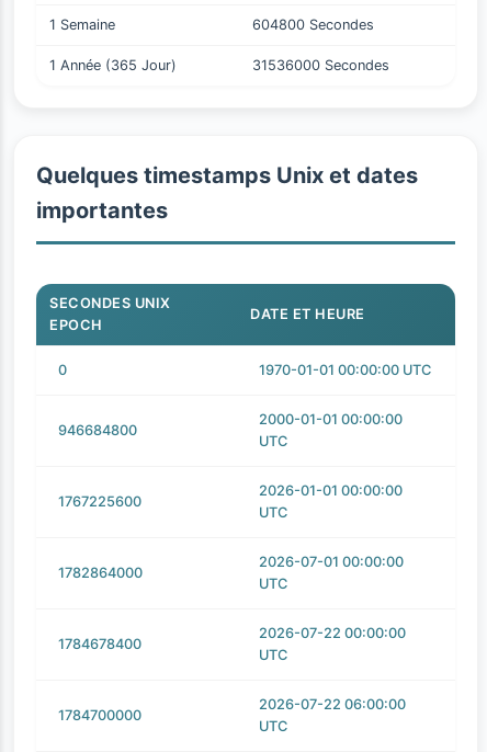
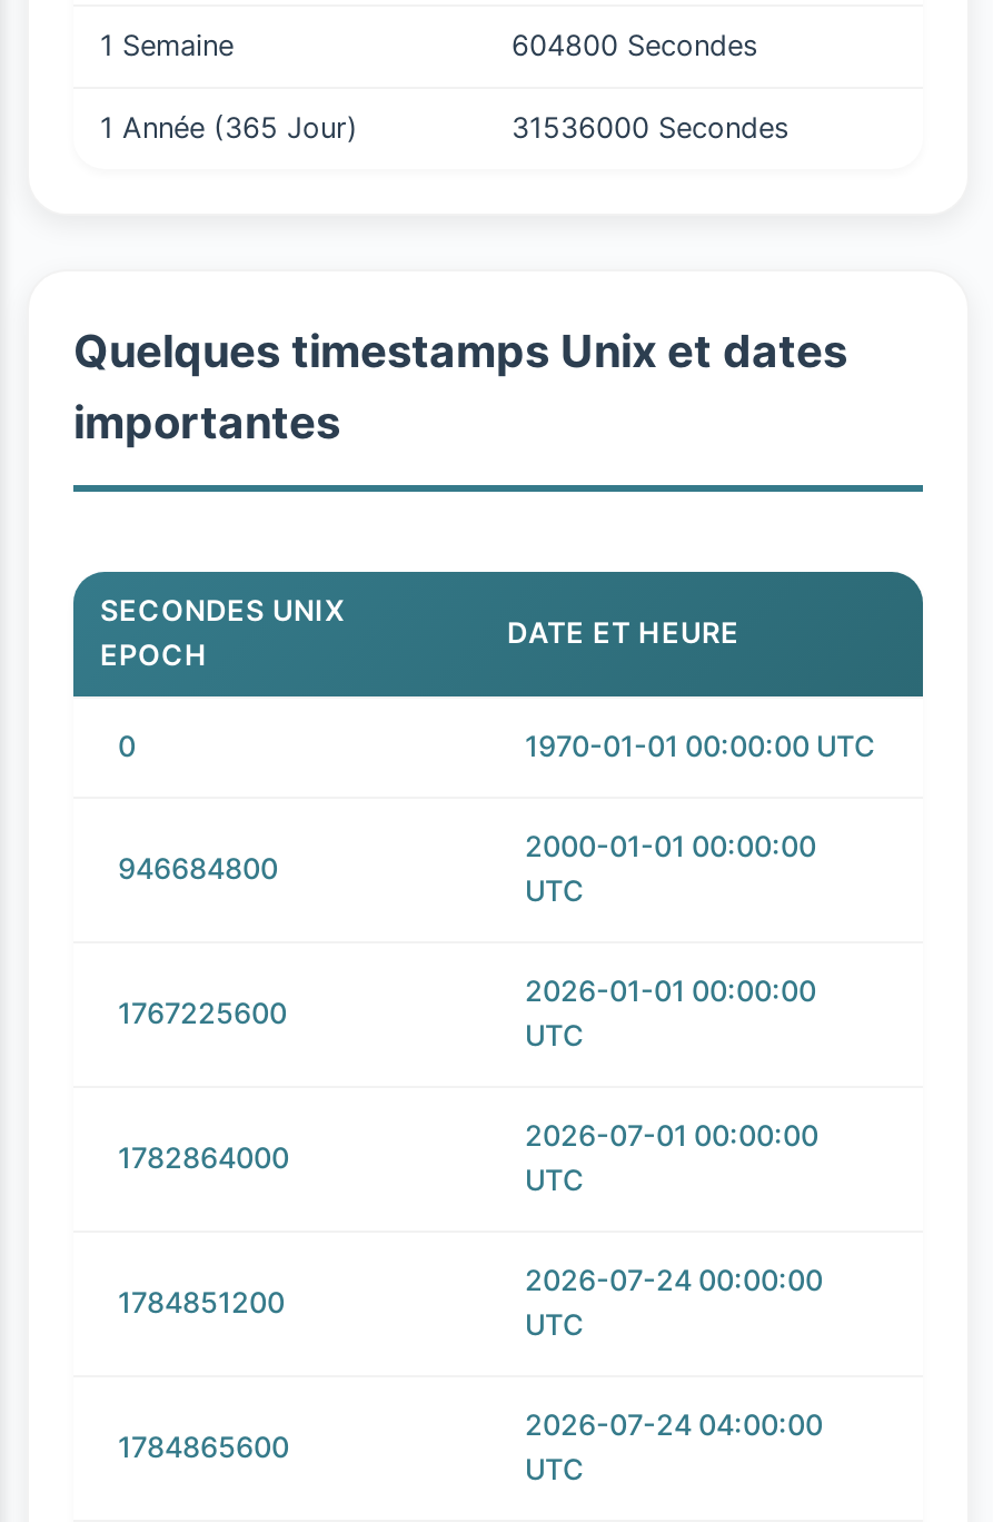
- 2026-07-22 00:00:00
+ 2026-07-24 00:00:00

- 1784678400
+ 1784851200

- 2026-07-22 06:00:00
+ 2026-07-24 04:00:00

- 1784700000
+ 1784865600
